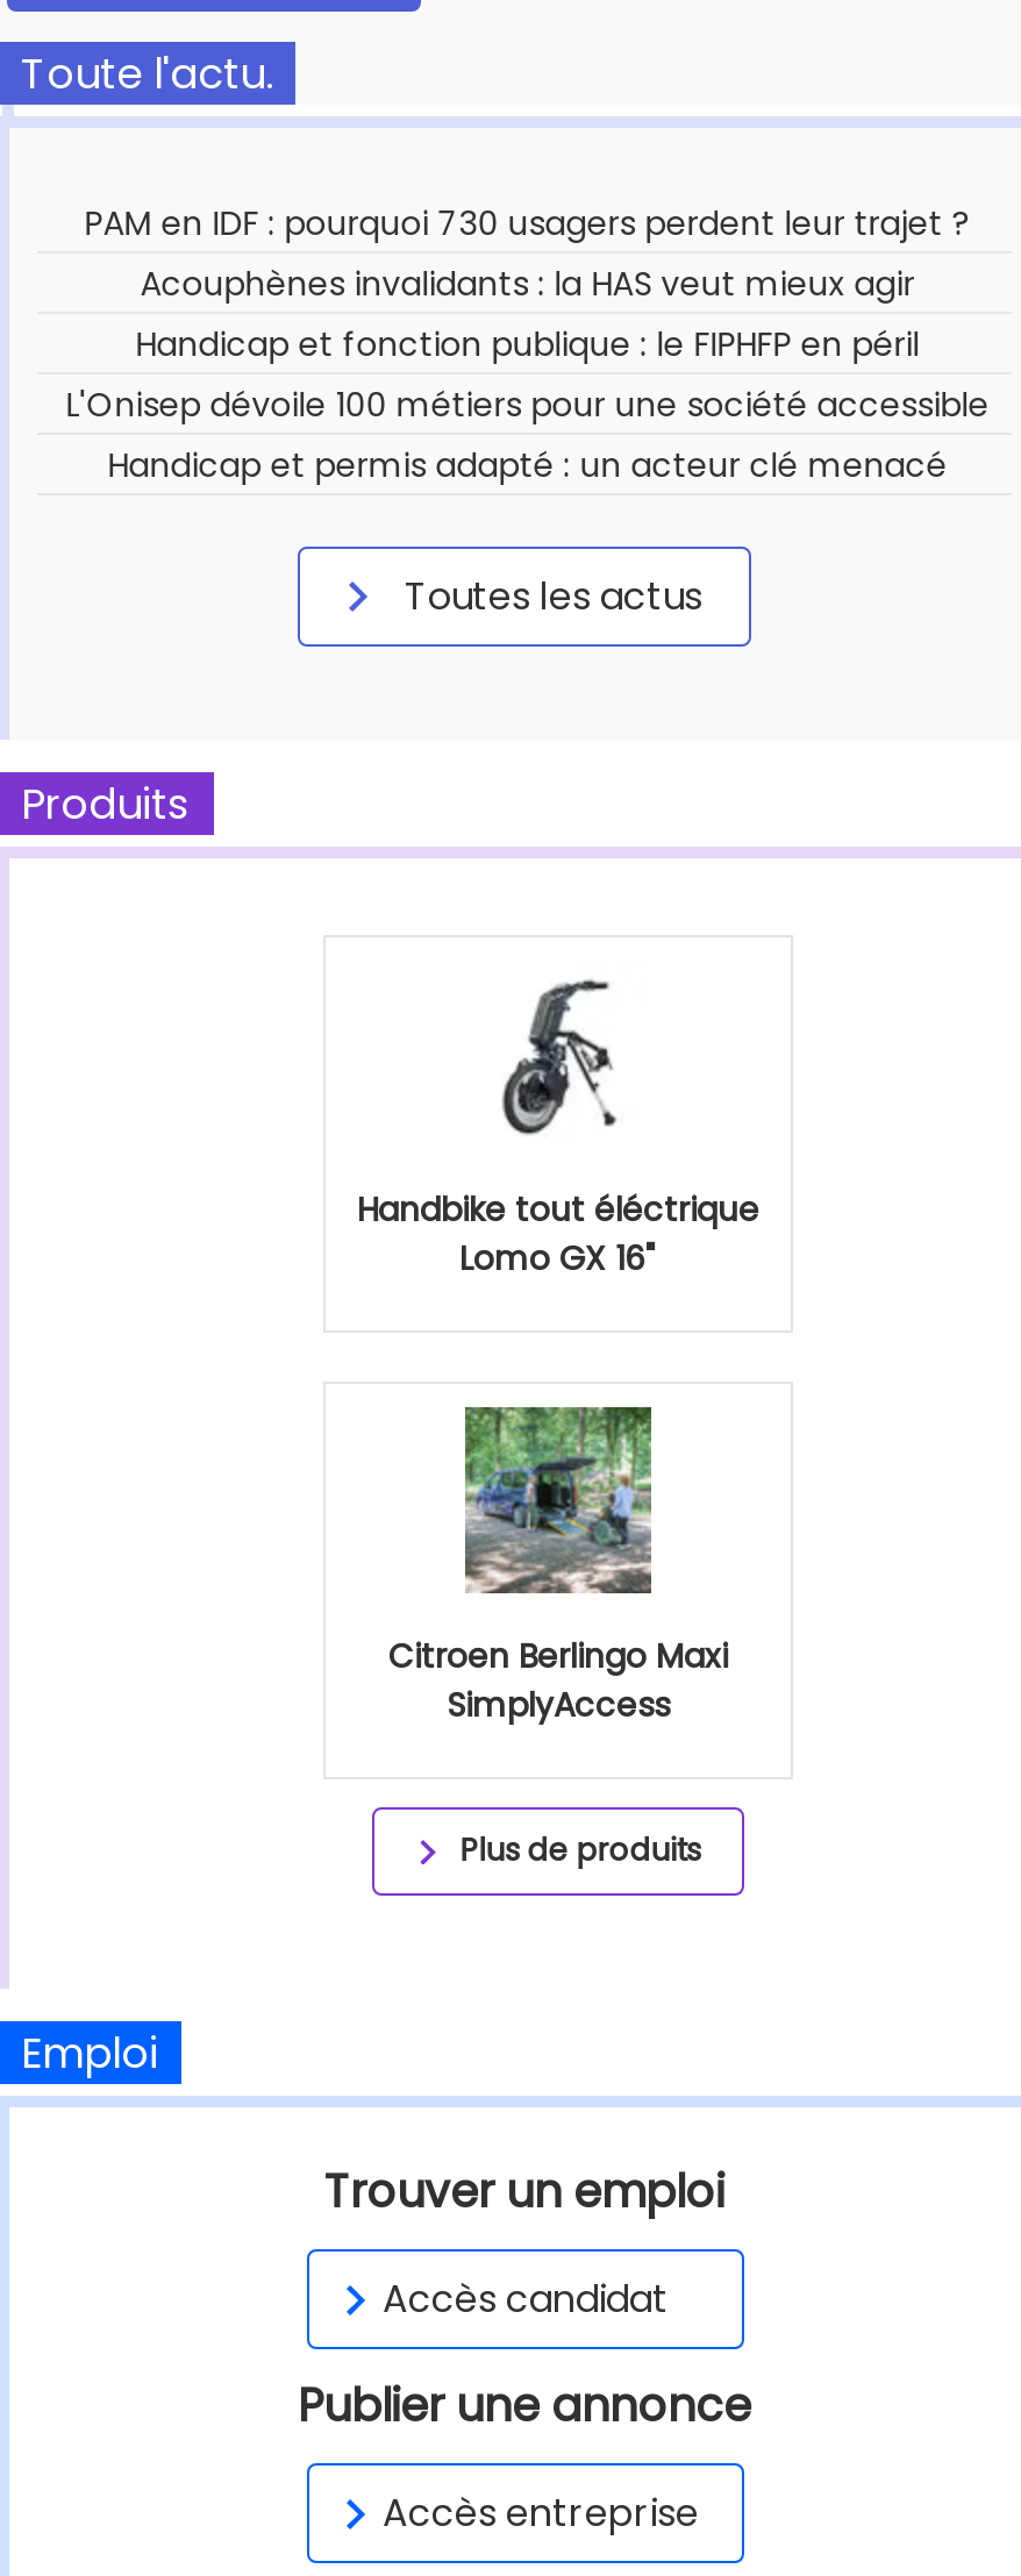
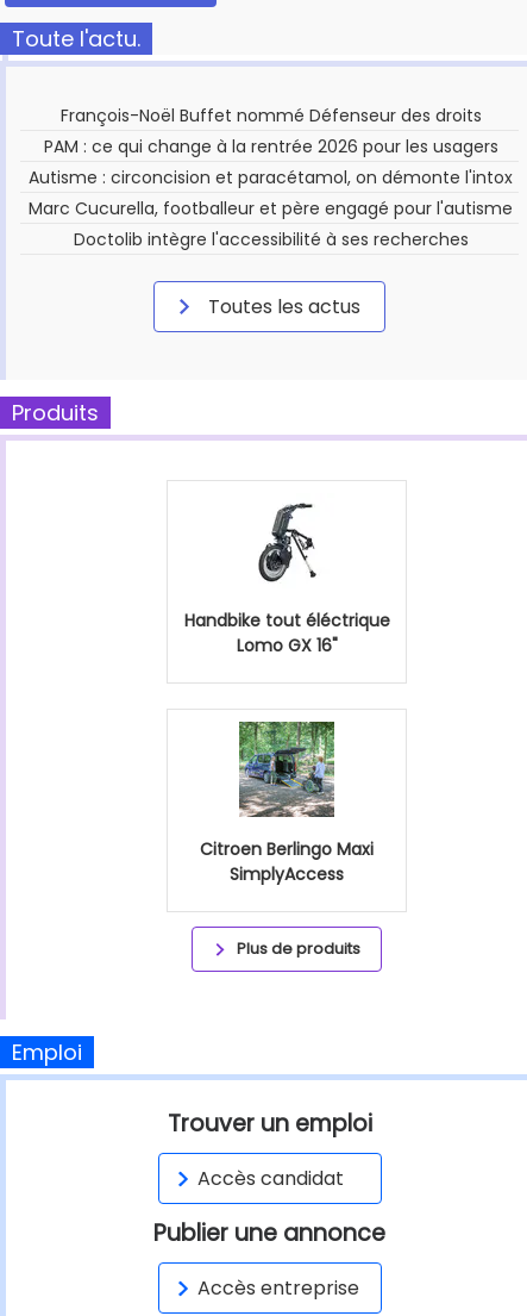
- PAM en IDF : pourquoi 730 usagers perdent leur trajet ?
- Acouphènes invalidants : la HAS veut mieux agir
- Handicap et fonction publique : le FIPHFP en péril
- L'Onisep dévoile 100 métiers pour une société accessible
- Handicap et permis adapté : un acteur clé menacé
+ François-Noël Buffet nommé Défenseur des droits
+ PAM : ce qui change à la rentrée 2026 pour les usagers
+ Autisme : circoncision et paracétamol, on démonte l'intox
+ Marc Cucurella, footballeur et père engagé pour l'autisme
+ Doctolib intègre l'accessibilité à ses recherches
